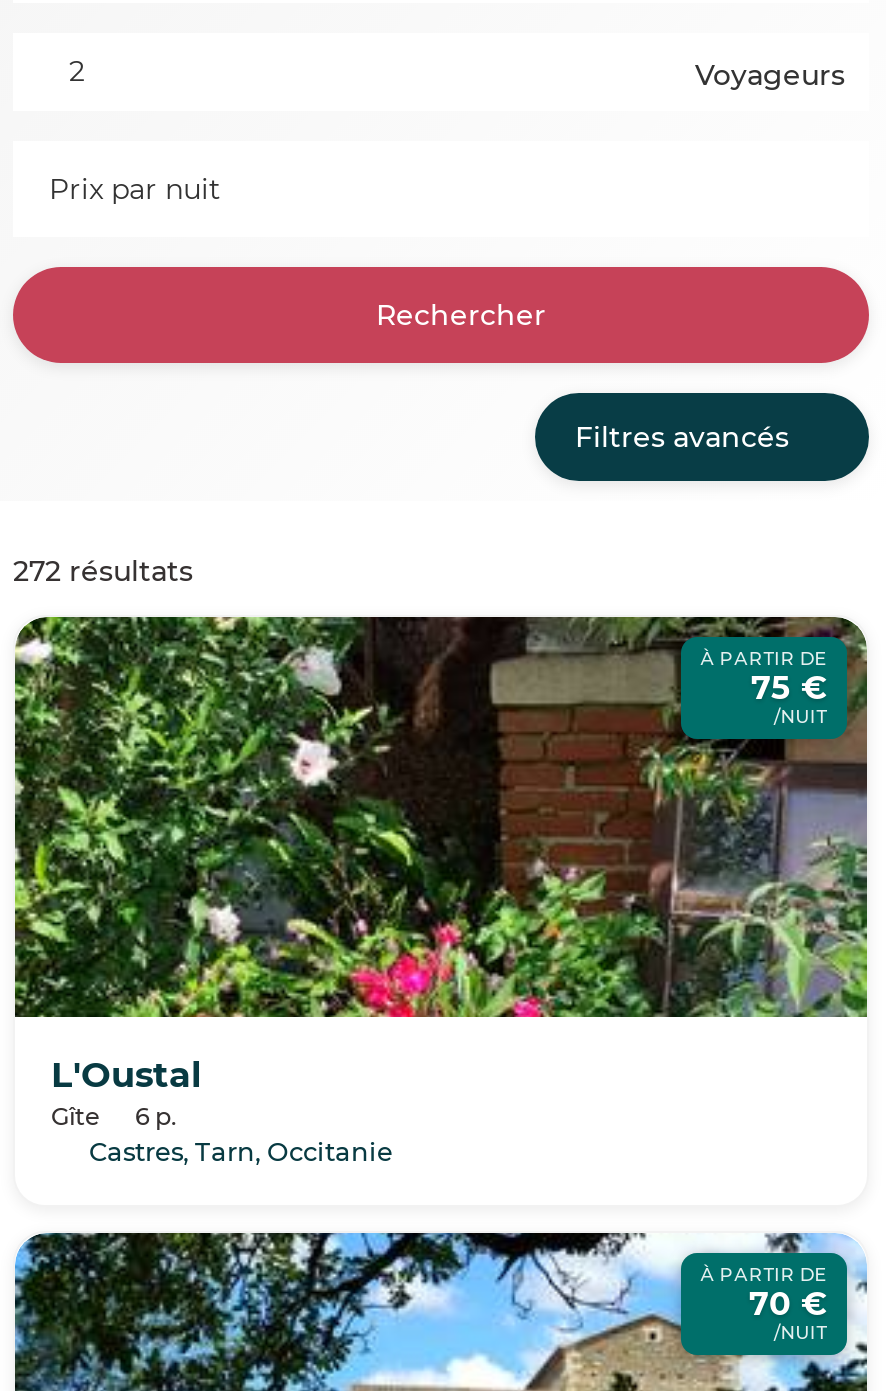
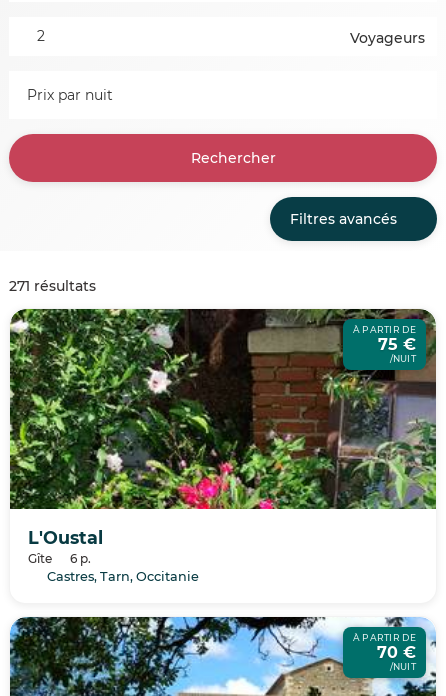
- 272 résultats
+ 271 résultats
